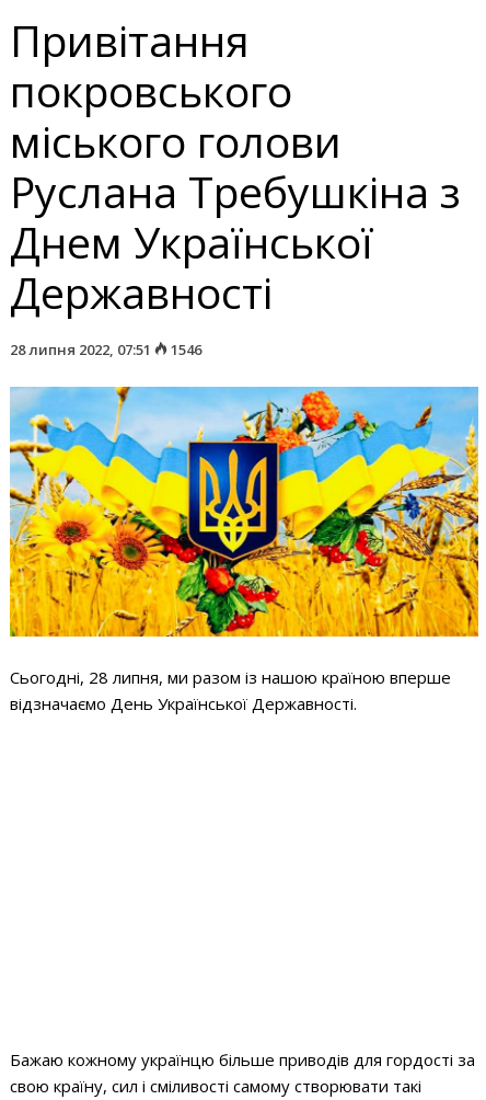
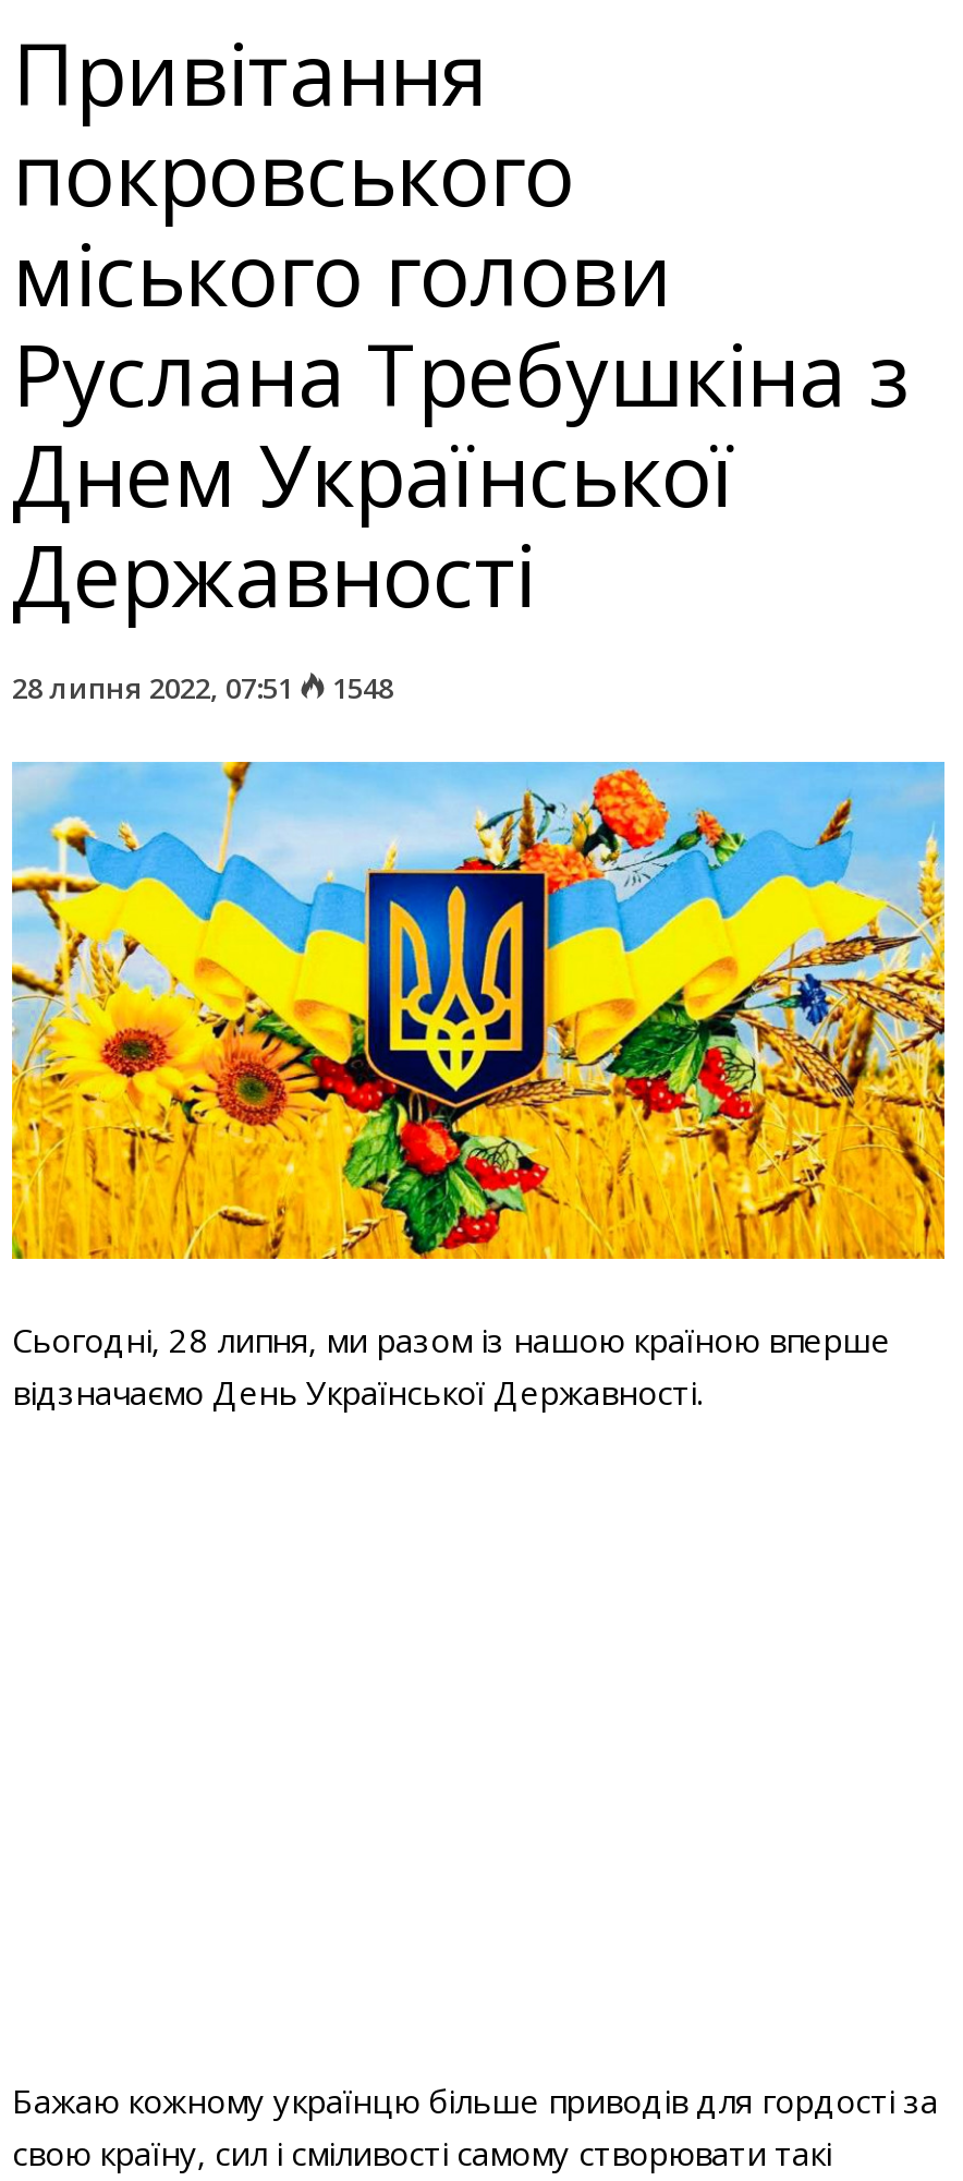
- 28 липня 2022, 07:51 1546
+ 28 липня 2022, 07:51 1548
